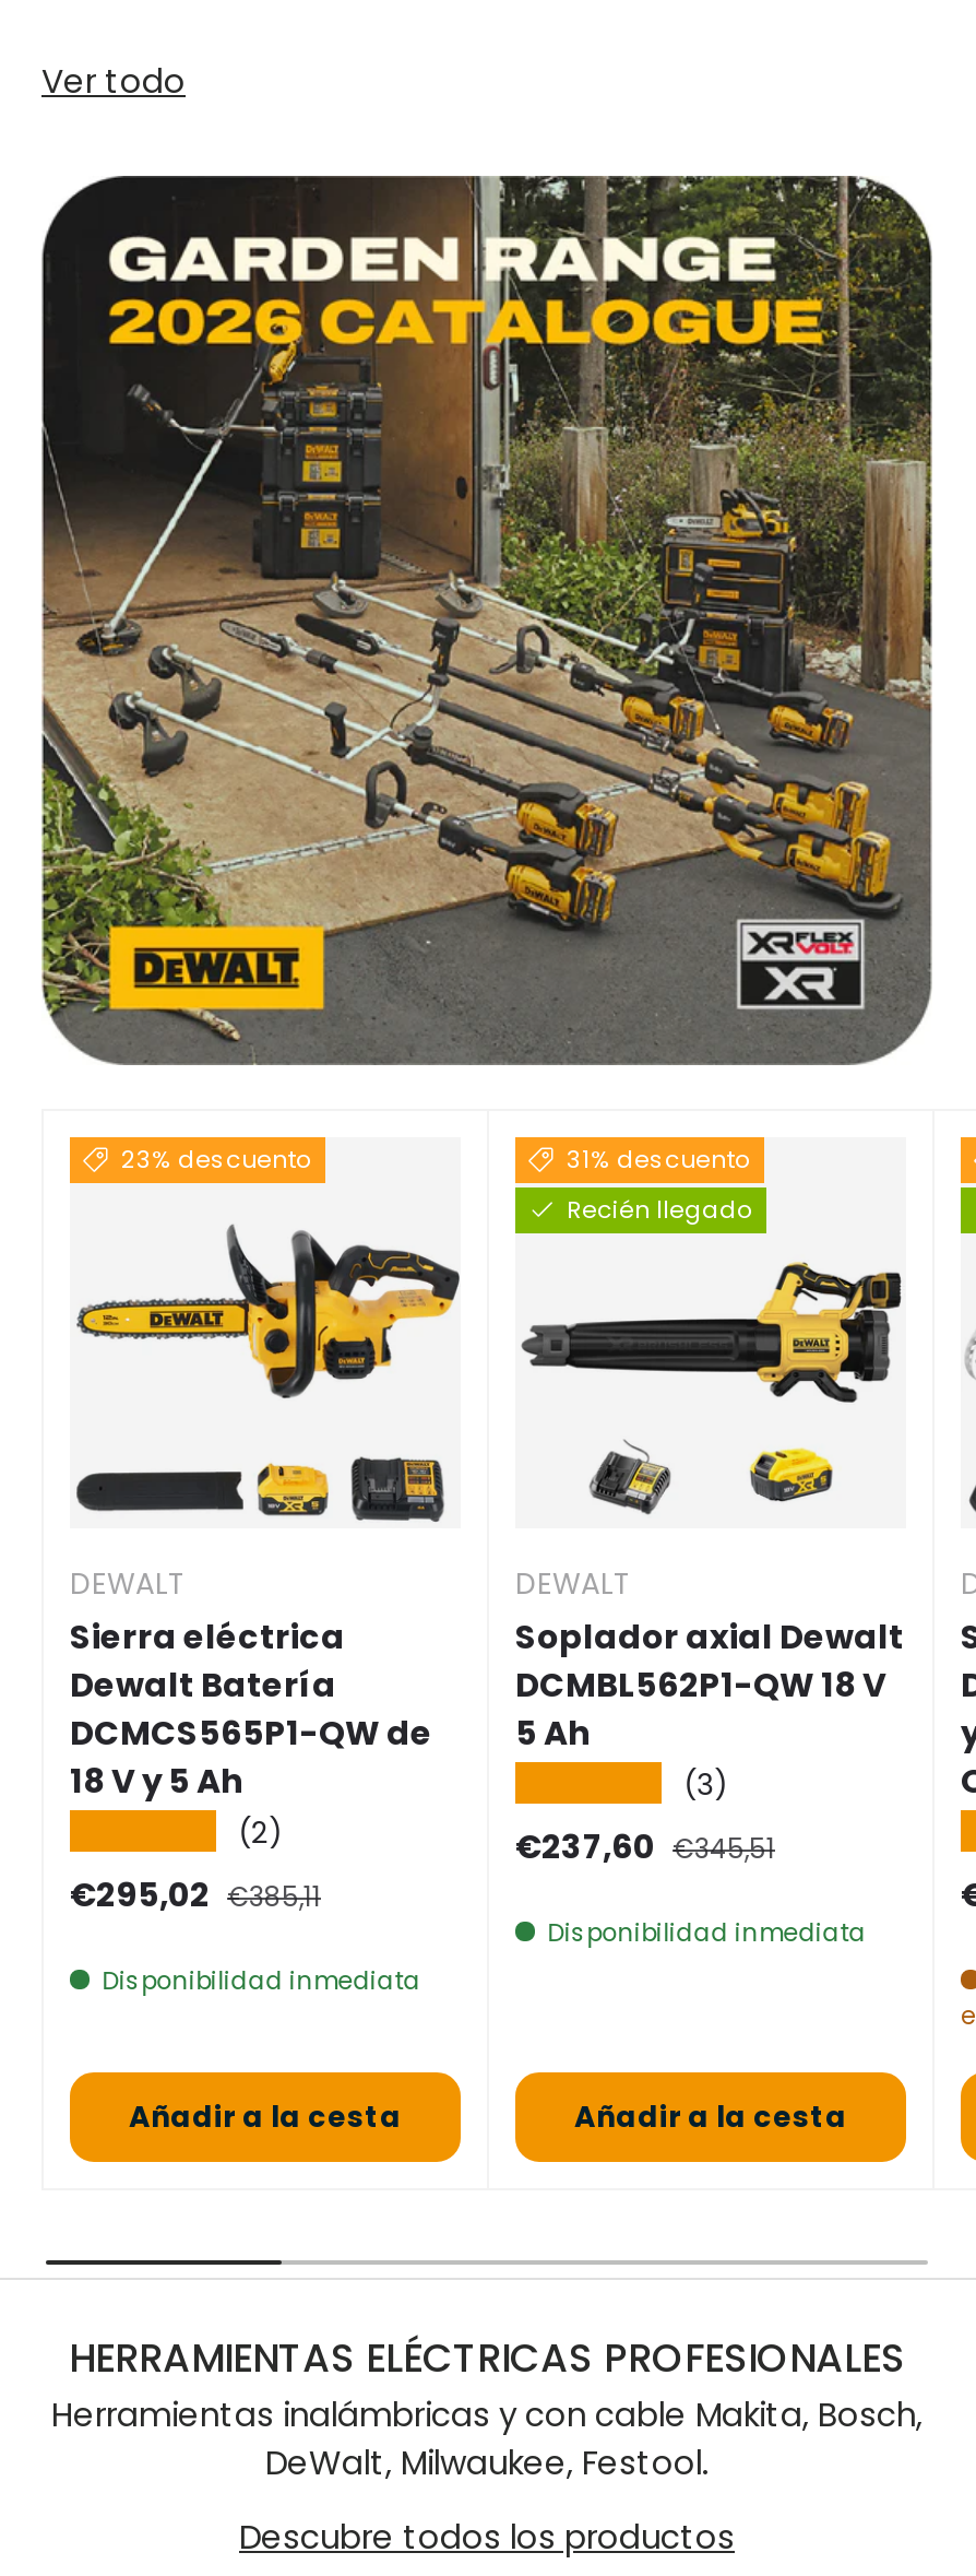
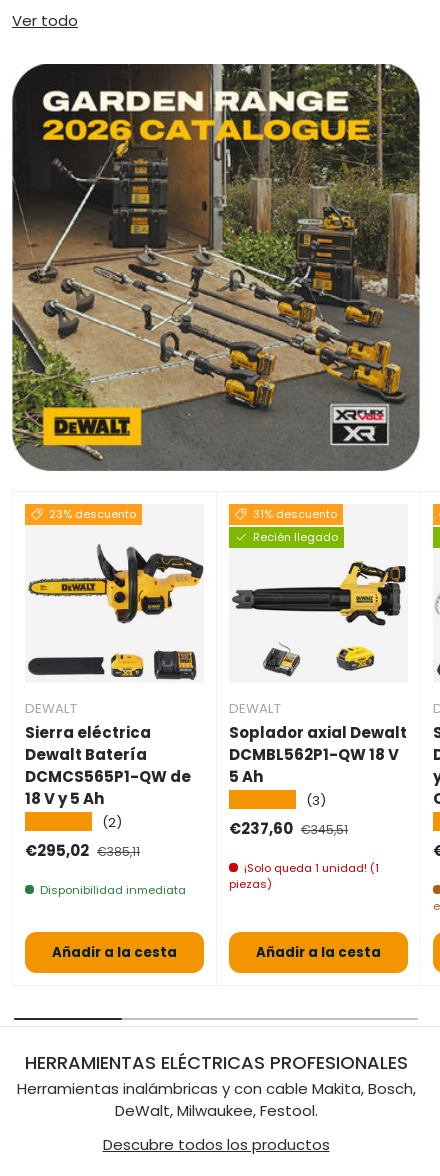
- Disponibilidad inmediata
+ ¡Solo queda 1 unidad! (1
+ piezas)
